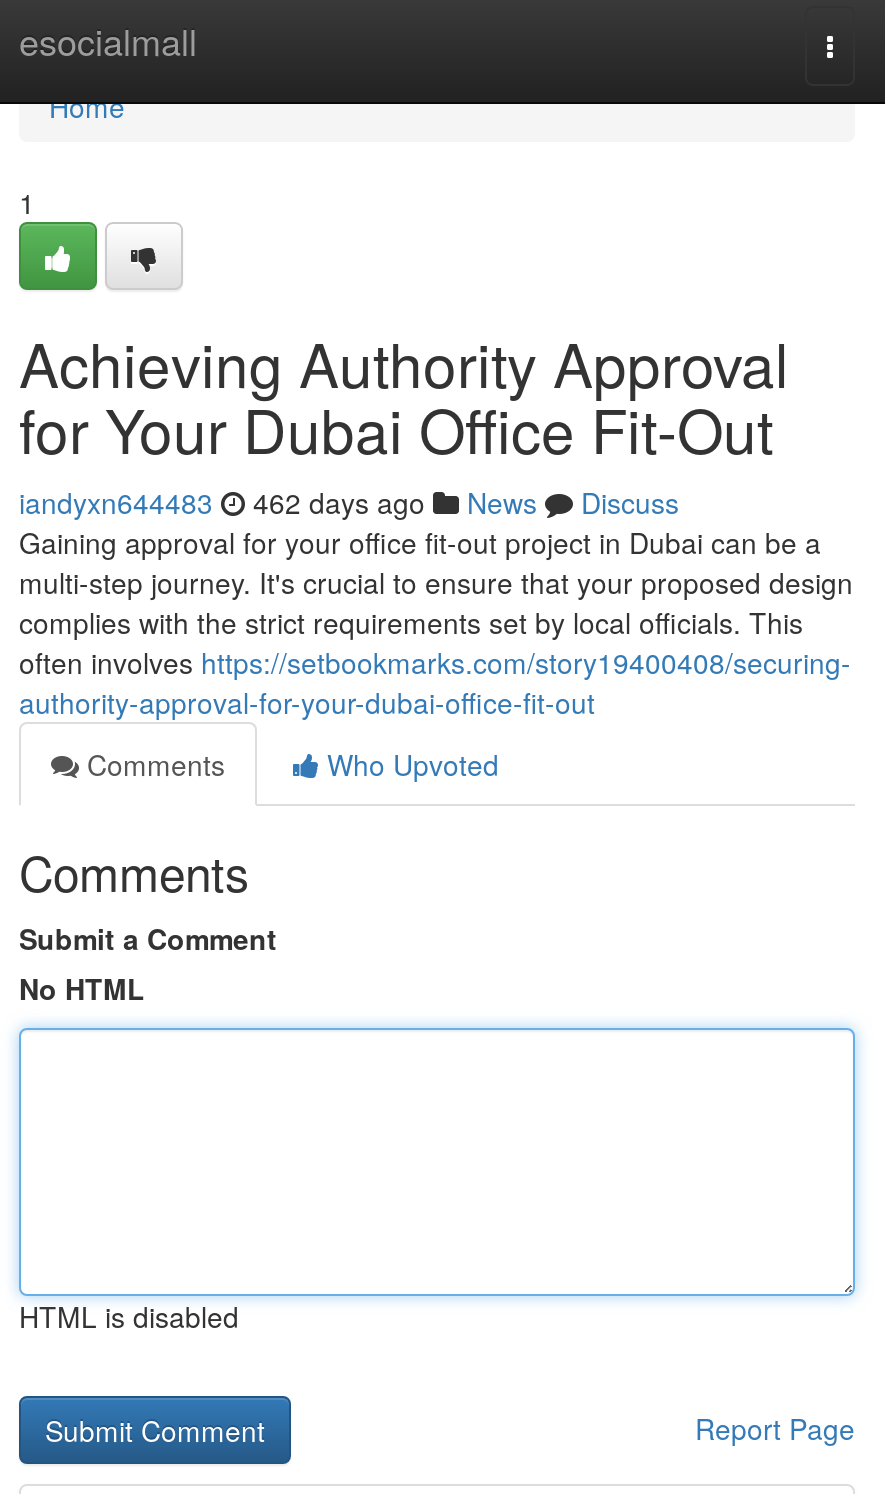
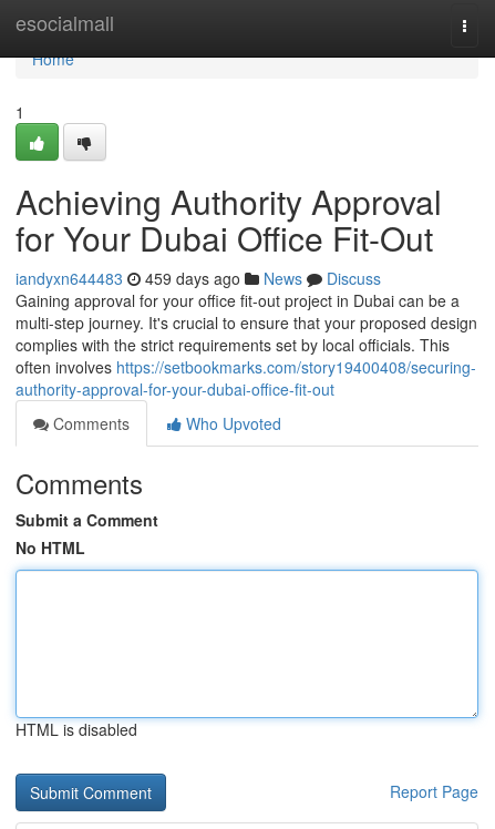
- iandyxn644483 462 days ago News Discuss
+ iandyxn644483 459 days ago News Discuss
